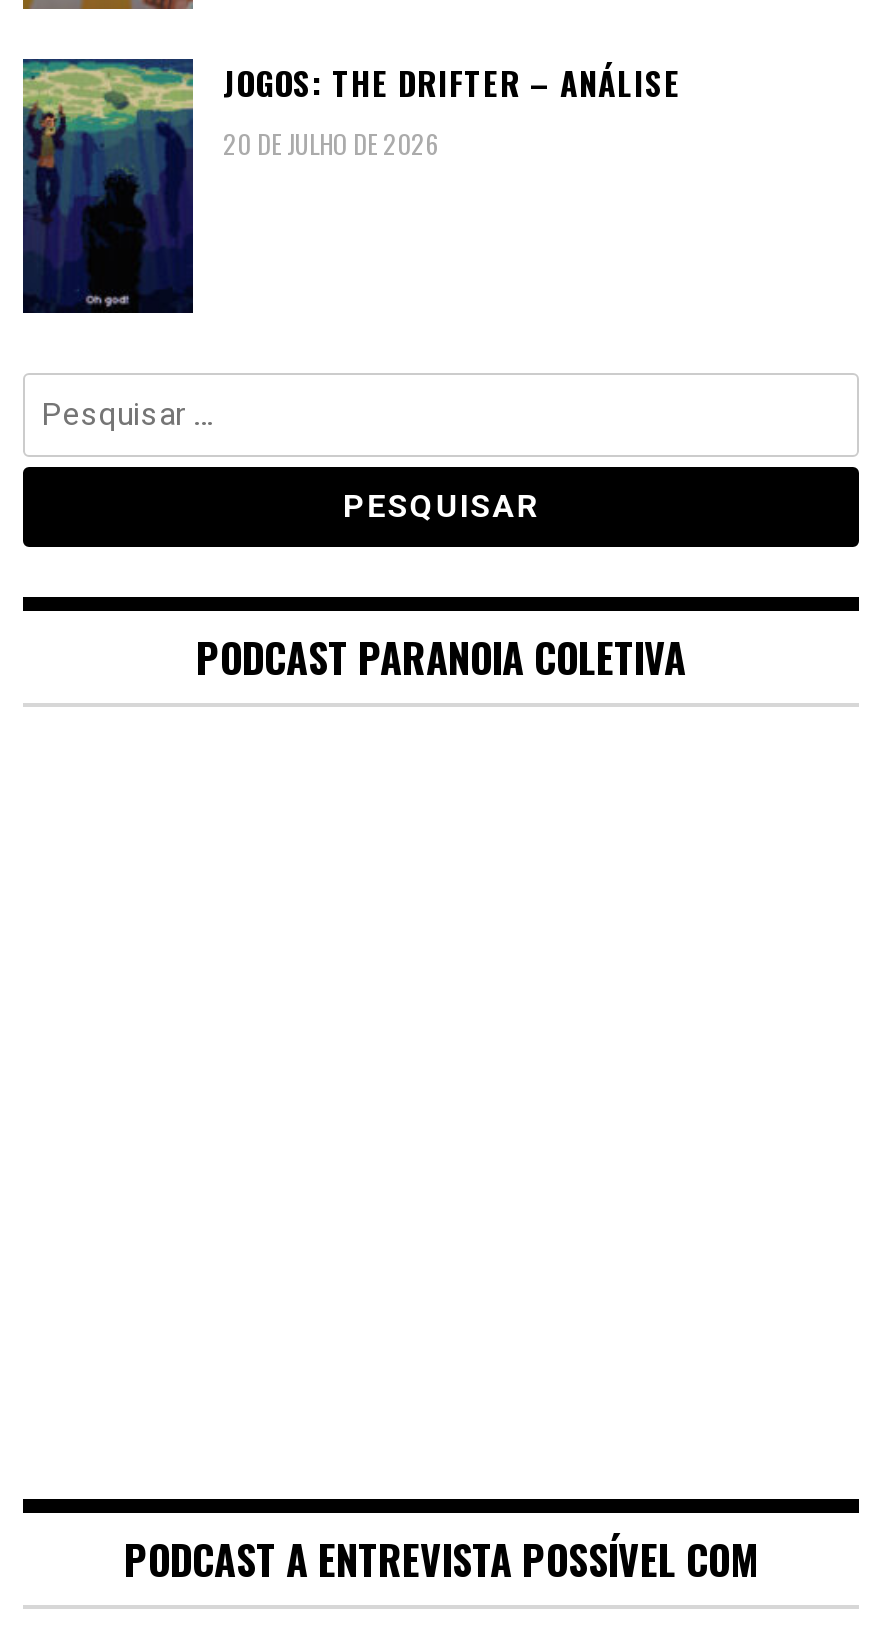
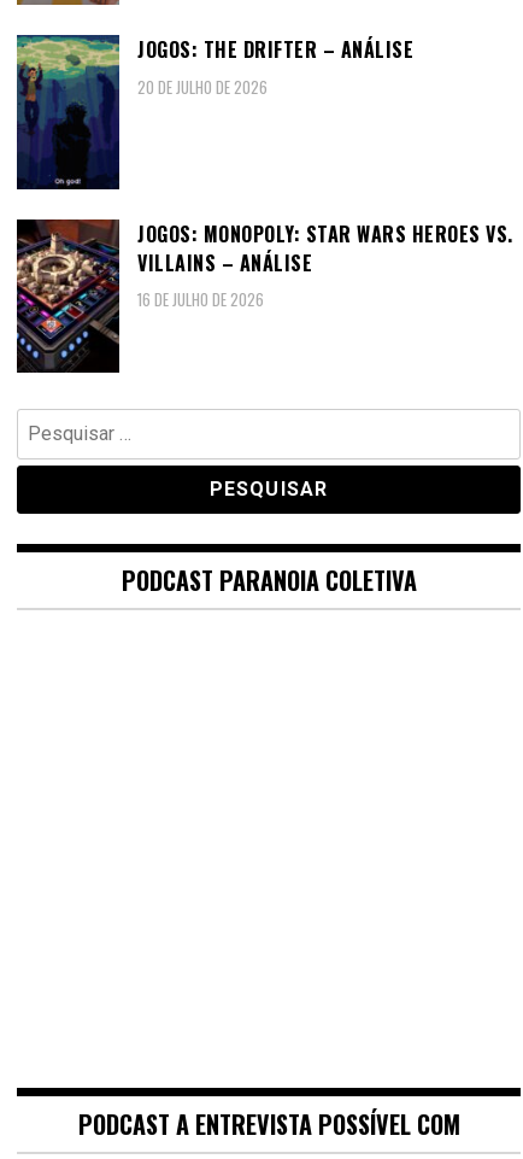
+ [image]
+ JOGOS: MONOPOLY: STAR WARS HEROES VS.
+ VILLAINS – ANÁLISE
+ 16 DE JULHO DE 2026
